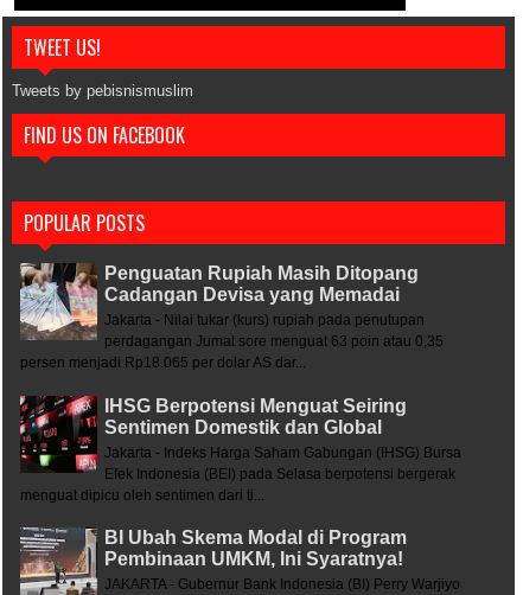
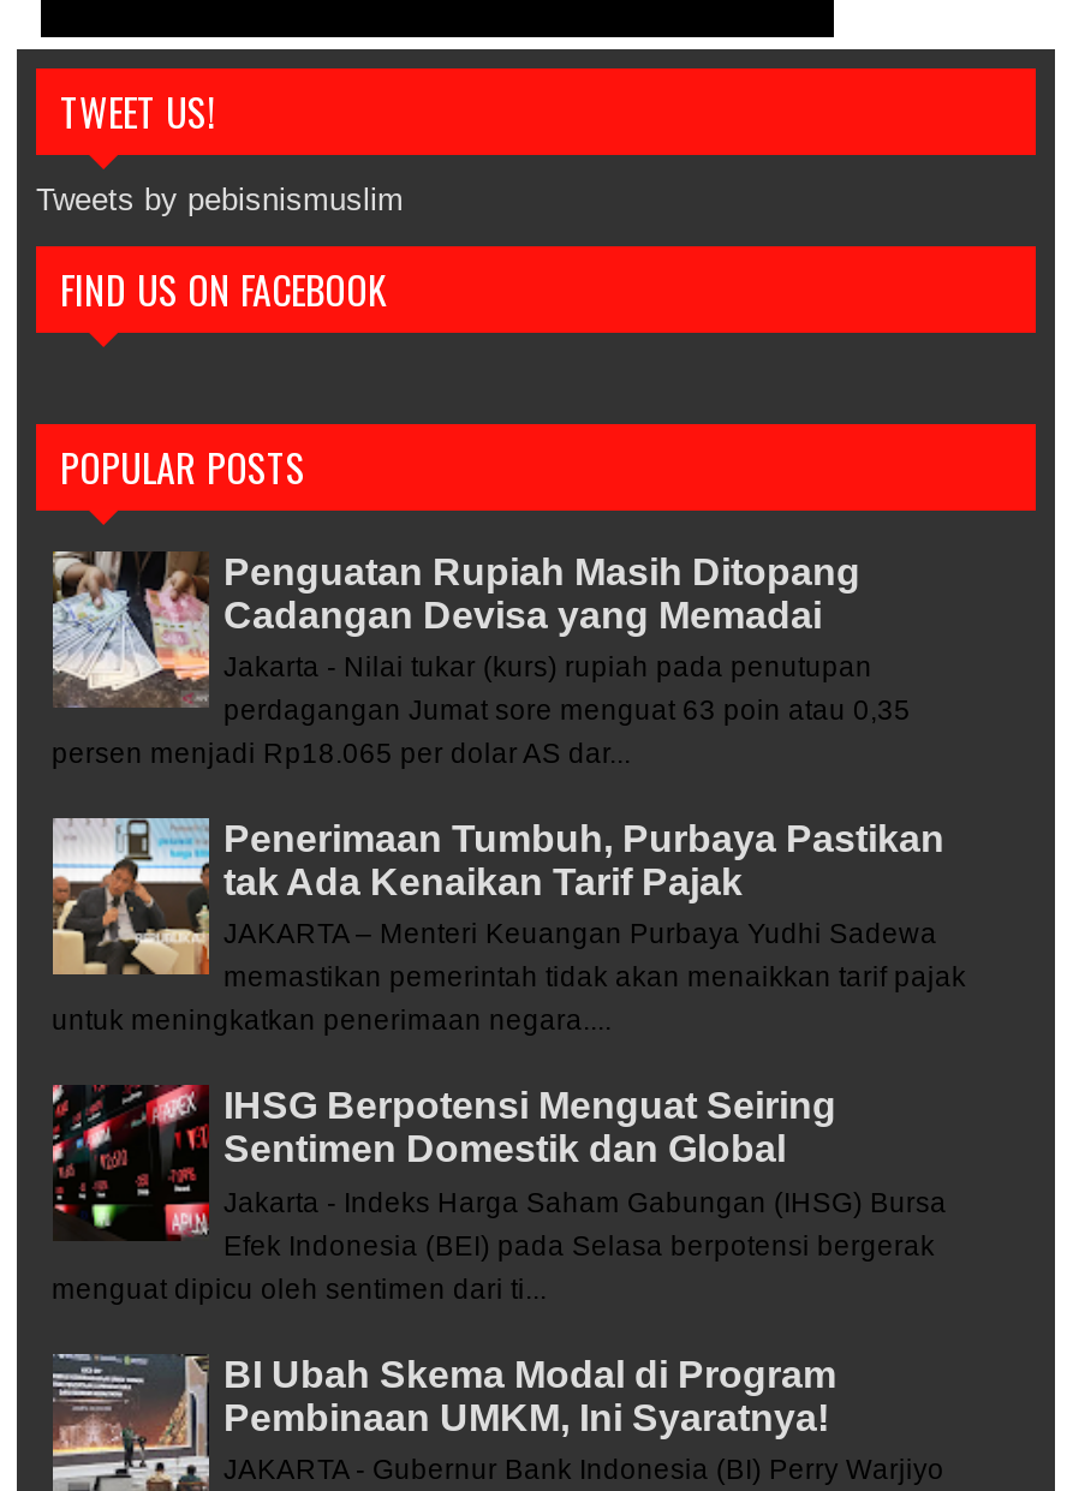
+ [image]
+ Penerimaan Tumbuh, Purbaya Pastikan
+ tak Ada Kenaikan Tarif Pajak
+ JAKARTA – Menteri Keuangan Purbaya Yudhi Sadewa
+ memastikan pemerintah tidak akan menaikkan tarif pajak
+ untuk meningkatkan penerimaan negara....
